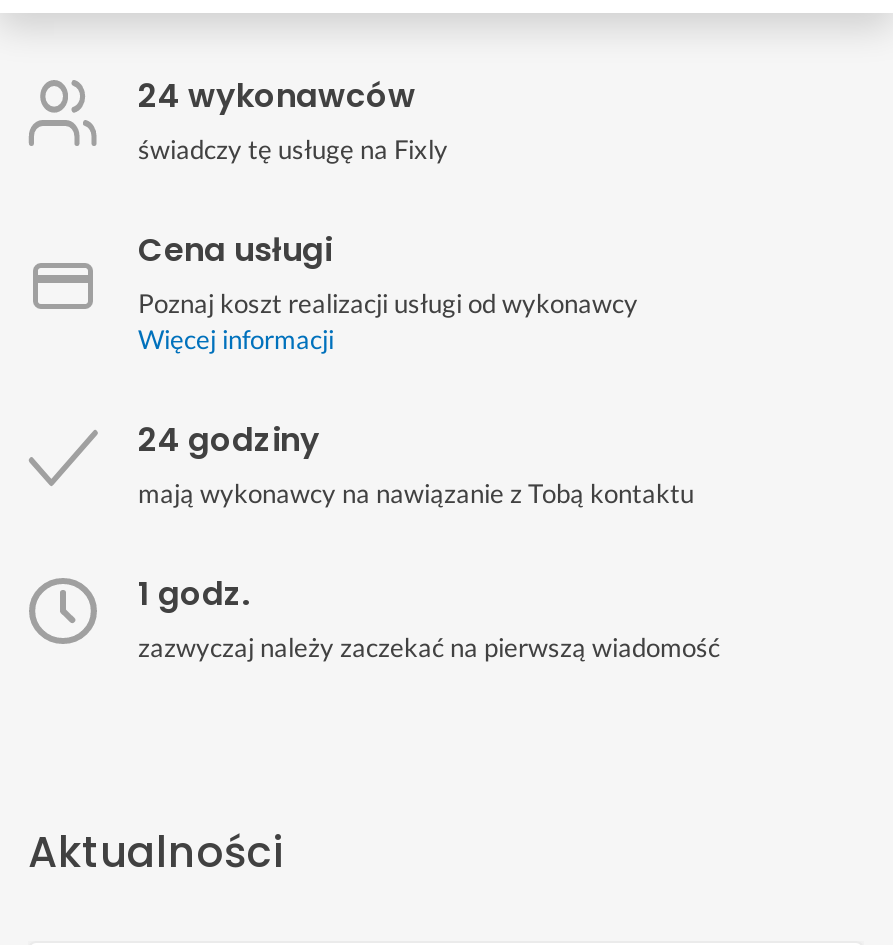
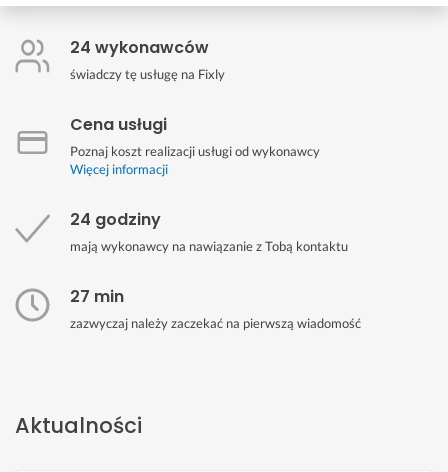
- 1 godz.
+ 27 min
